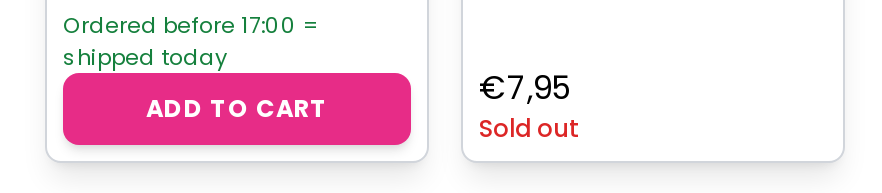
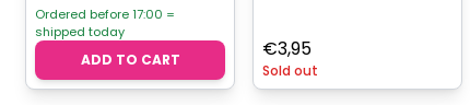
- €7,95
+ €3,95
